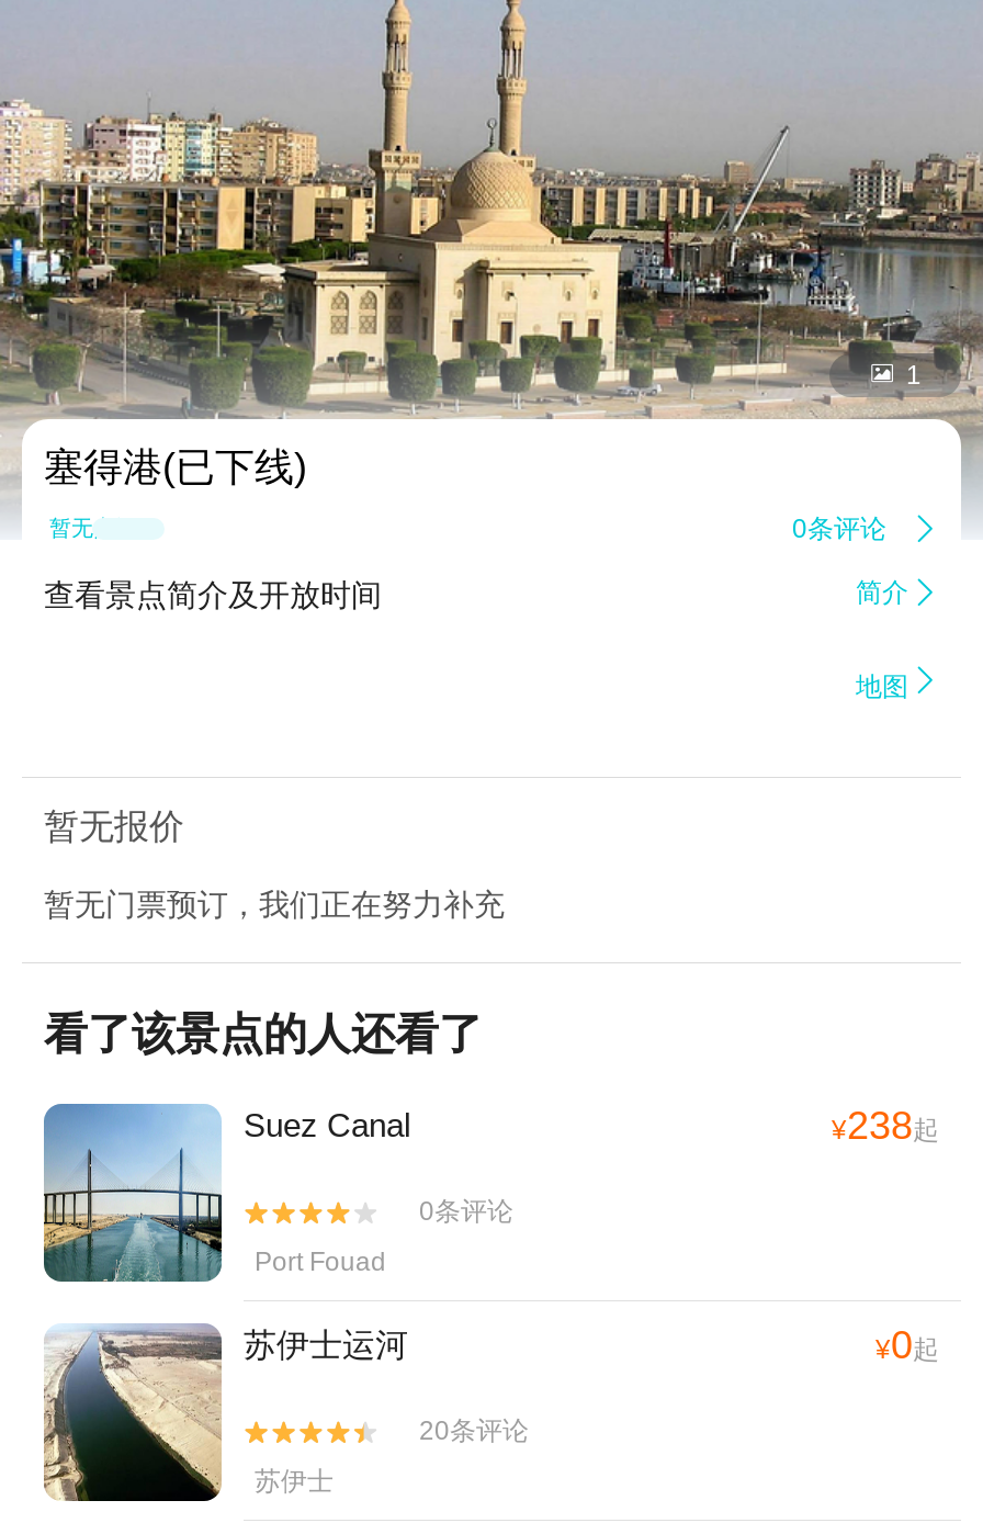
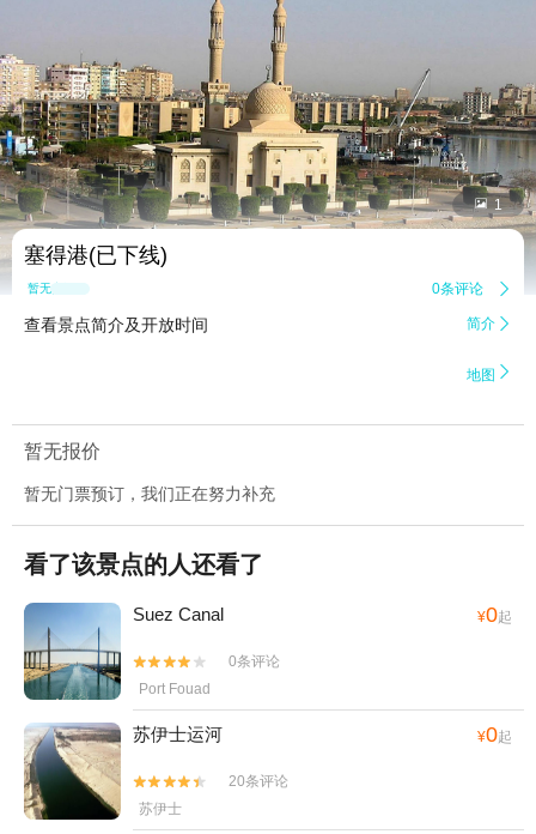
- ¥238起
+ ¥0起
